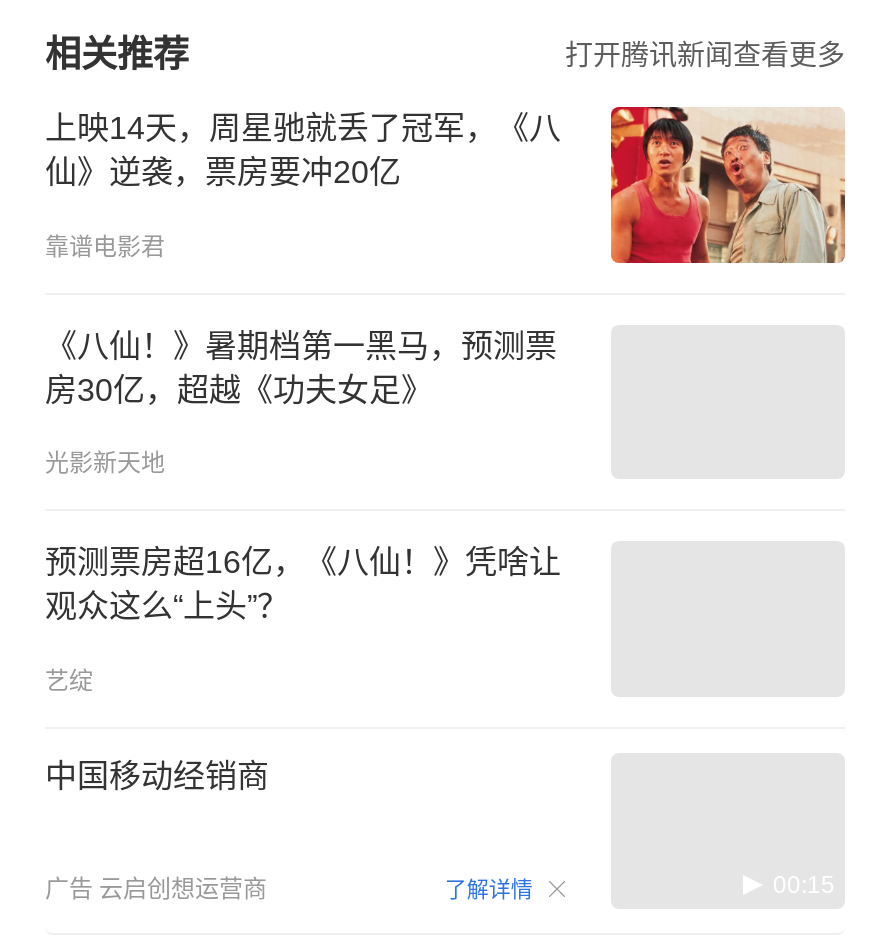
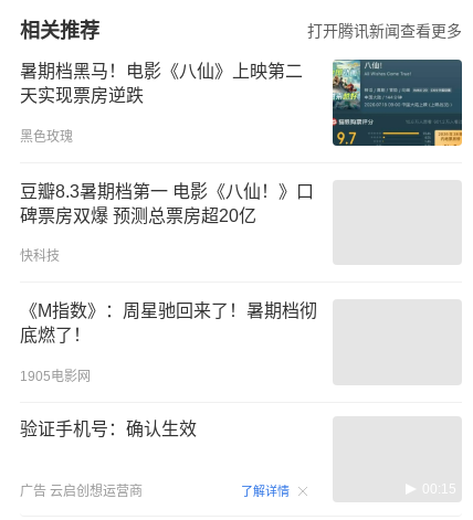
- [image]
- 上映14天，周星驰就丢了冠军，《八
- 仙》逆袭，票房要冲20亿
+ [image]
+ 暑期档黑马！电影《八仙》上映第二
+ 天实现票房逆跌

- 靠谱电影君
+ 黑色玫瑰

- 《八仙！》暑期档第一黑马，预测票
- 房30亿，超越《功夫女足》
+ 豆瓣8.3暑期档第一 电影《八仙！》口
+ 碑票房双爆 预测总票房超20亿

- 光影新天地
+ 快科技

- 预测票房超16亿，《八仙！》凭啥让
- 观众这么“上头”？
+ 《M指数》：周星驰回来了！暑期档彻
+ 底燃了！

- 艺绽
+ 1905电影网

- 中国移动经销商
+ 验证手机号：确认生效
